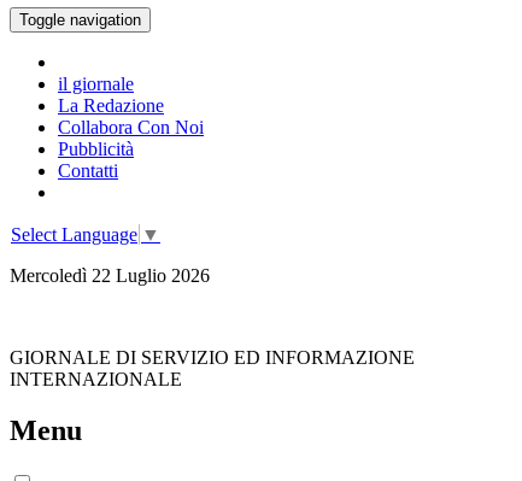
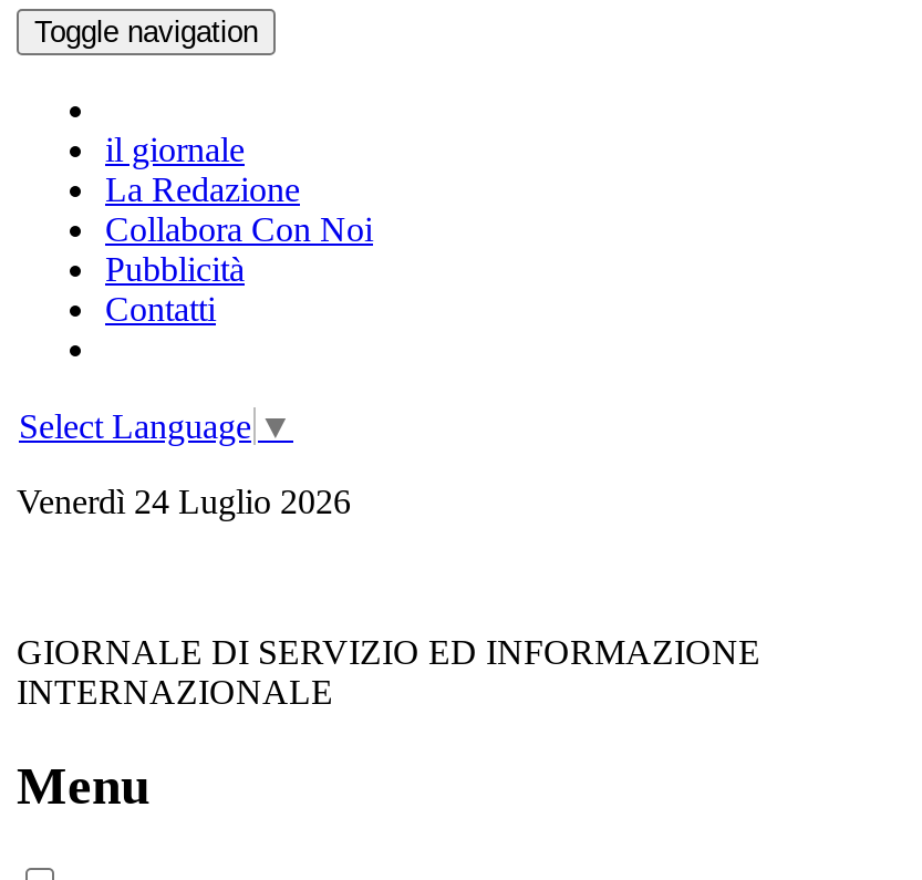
- Mercoledì 22 Luglio 2026
+ Venerdì 24 Luglio 2026
